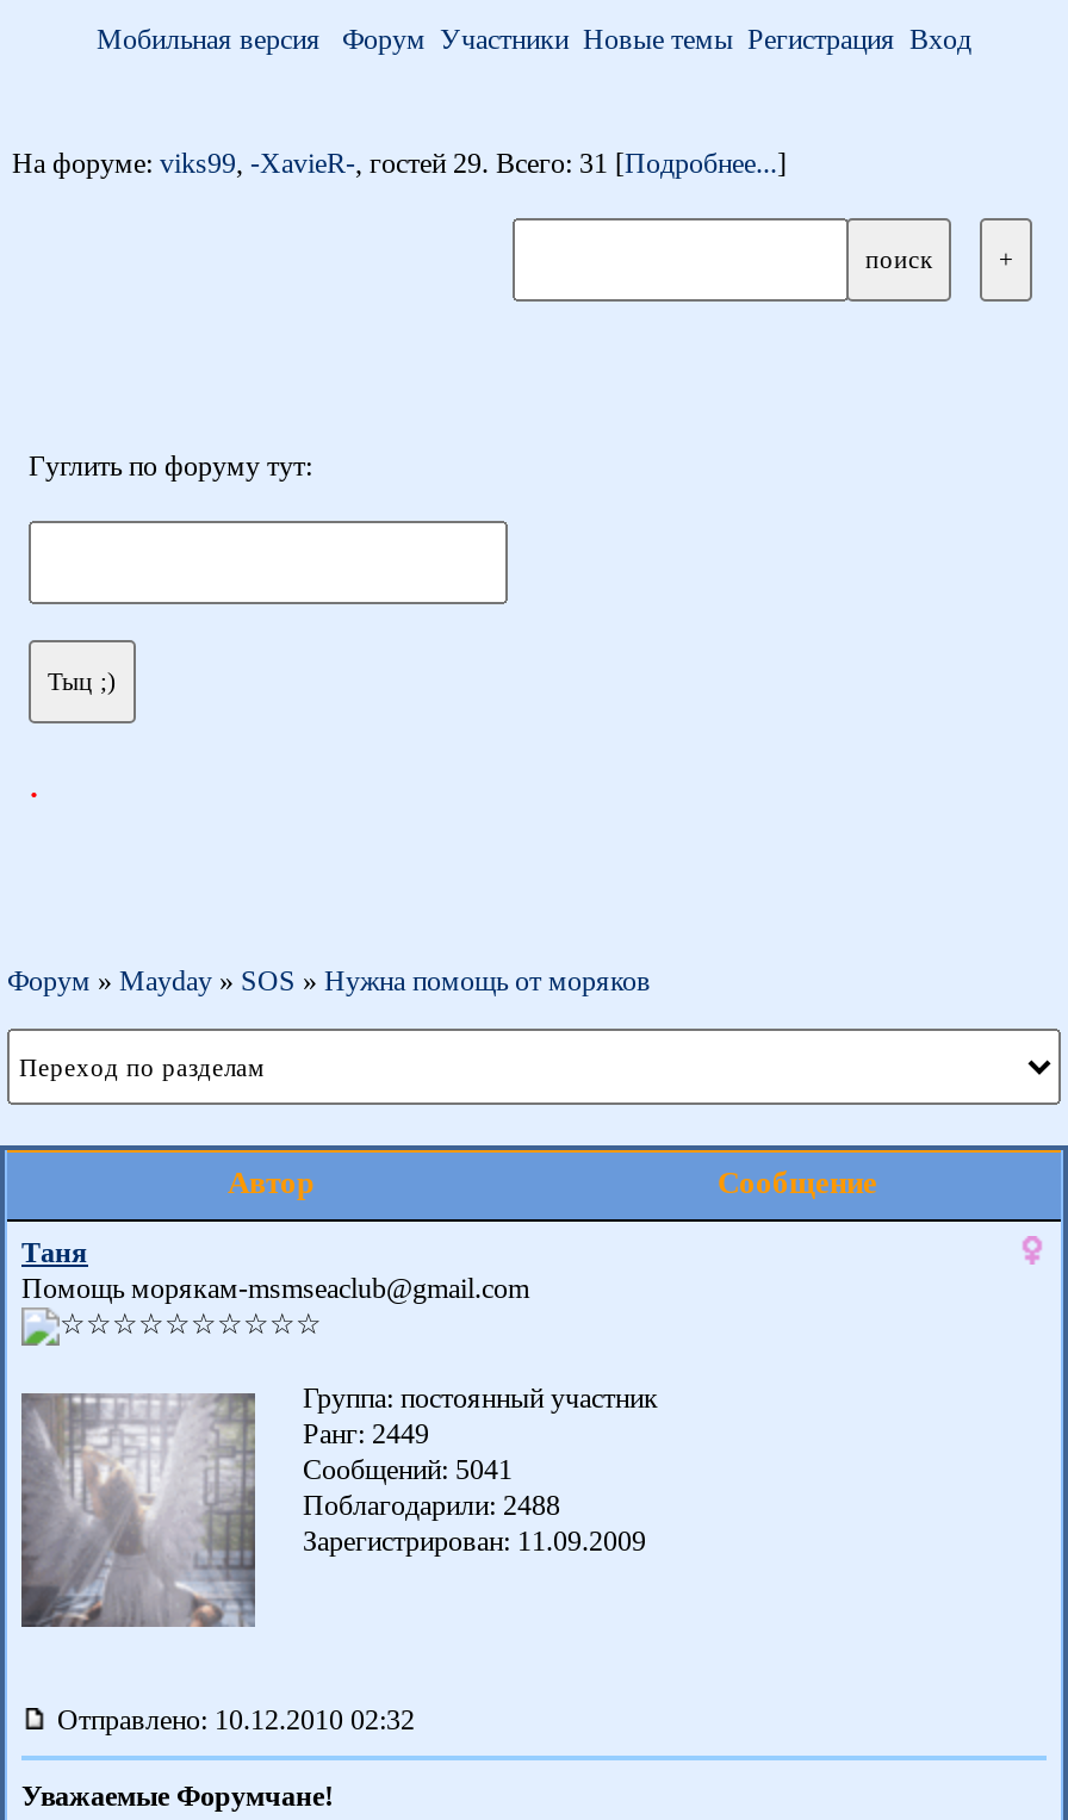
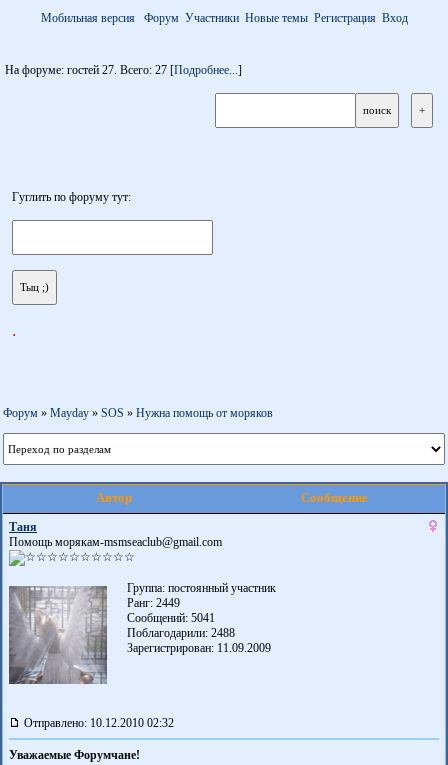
- На форуме: viks99, -XavieR-, гостей 29. Всего: 31 [Подробнее...]
+ На форуме: гостей 27. Всего: 27 [Подробнее...]
